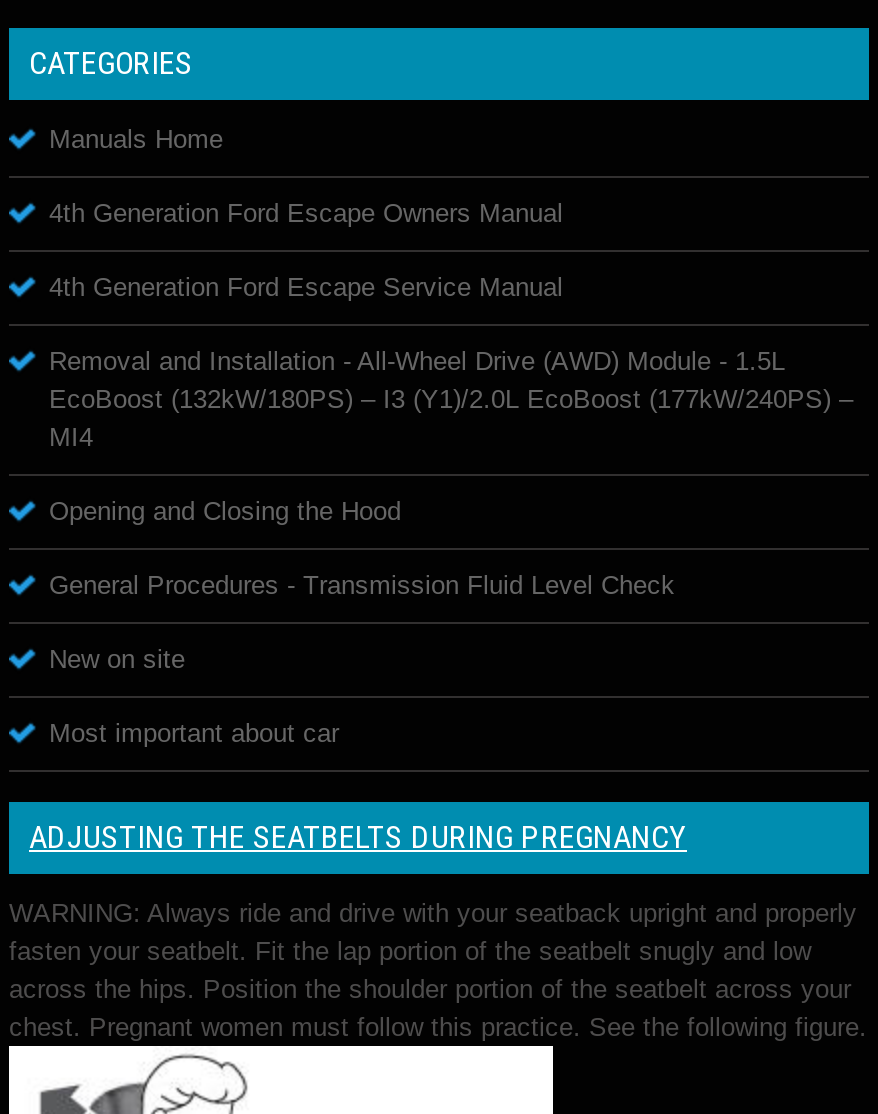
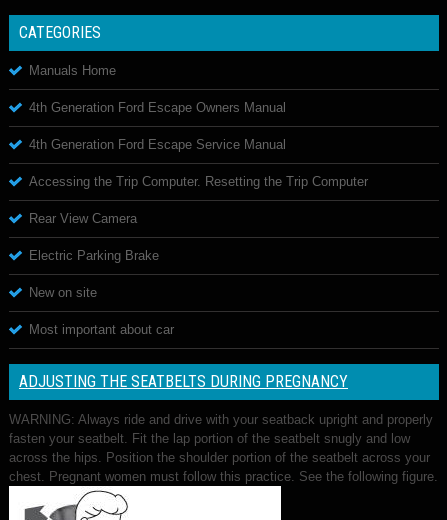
- Removal and Installation - All-Wheel Drive (AWD) Module - 1.5L
- EcoBoost (132kW/180PS) – I3 (Y1)/2.0L EcoBoost (177kW/240PS) –
- MI4
+ Accessing the Trip Computer. Resetting the Trip Computer

- Opening and Closing the Hood
+ Rear View Camera

- General Procedures - Transmission Fluid Level Check
+ Electric Parking Brake
